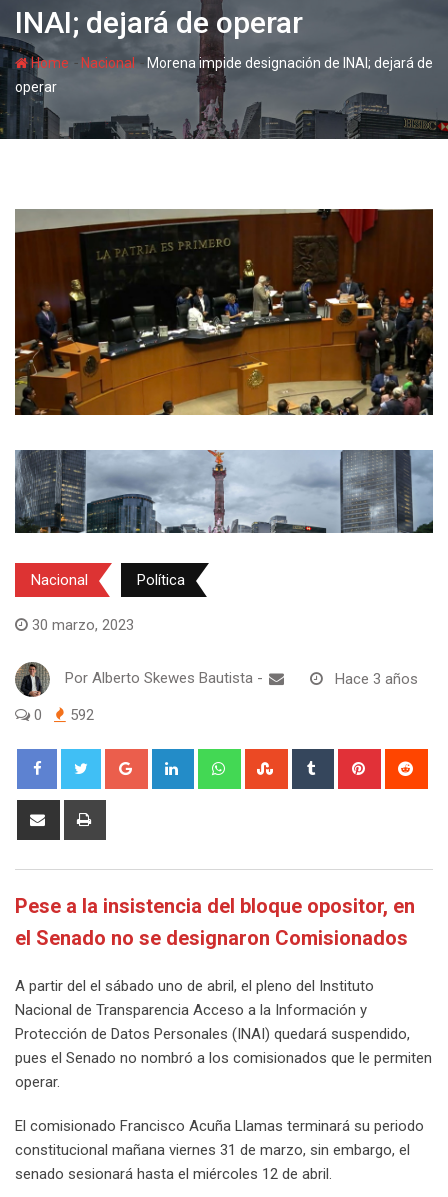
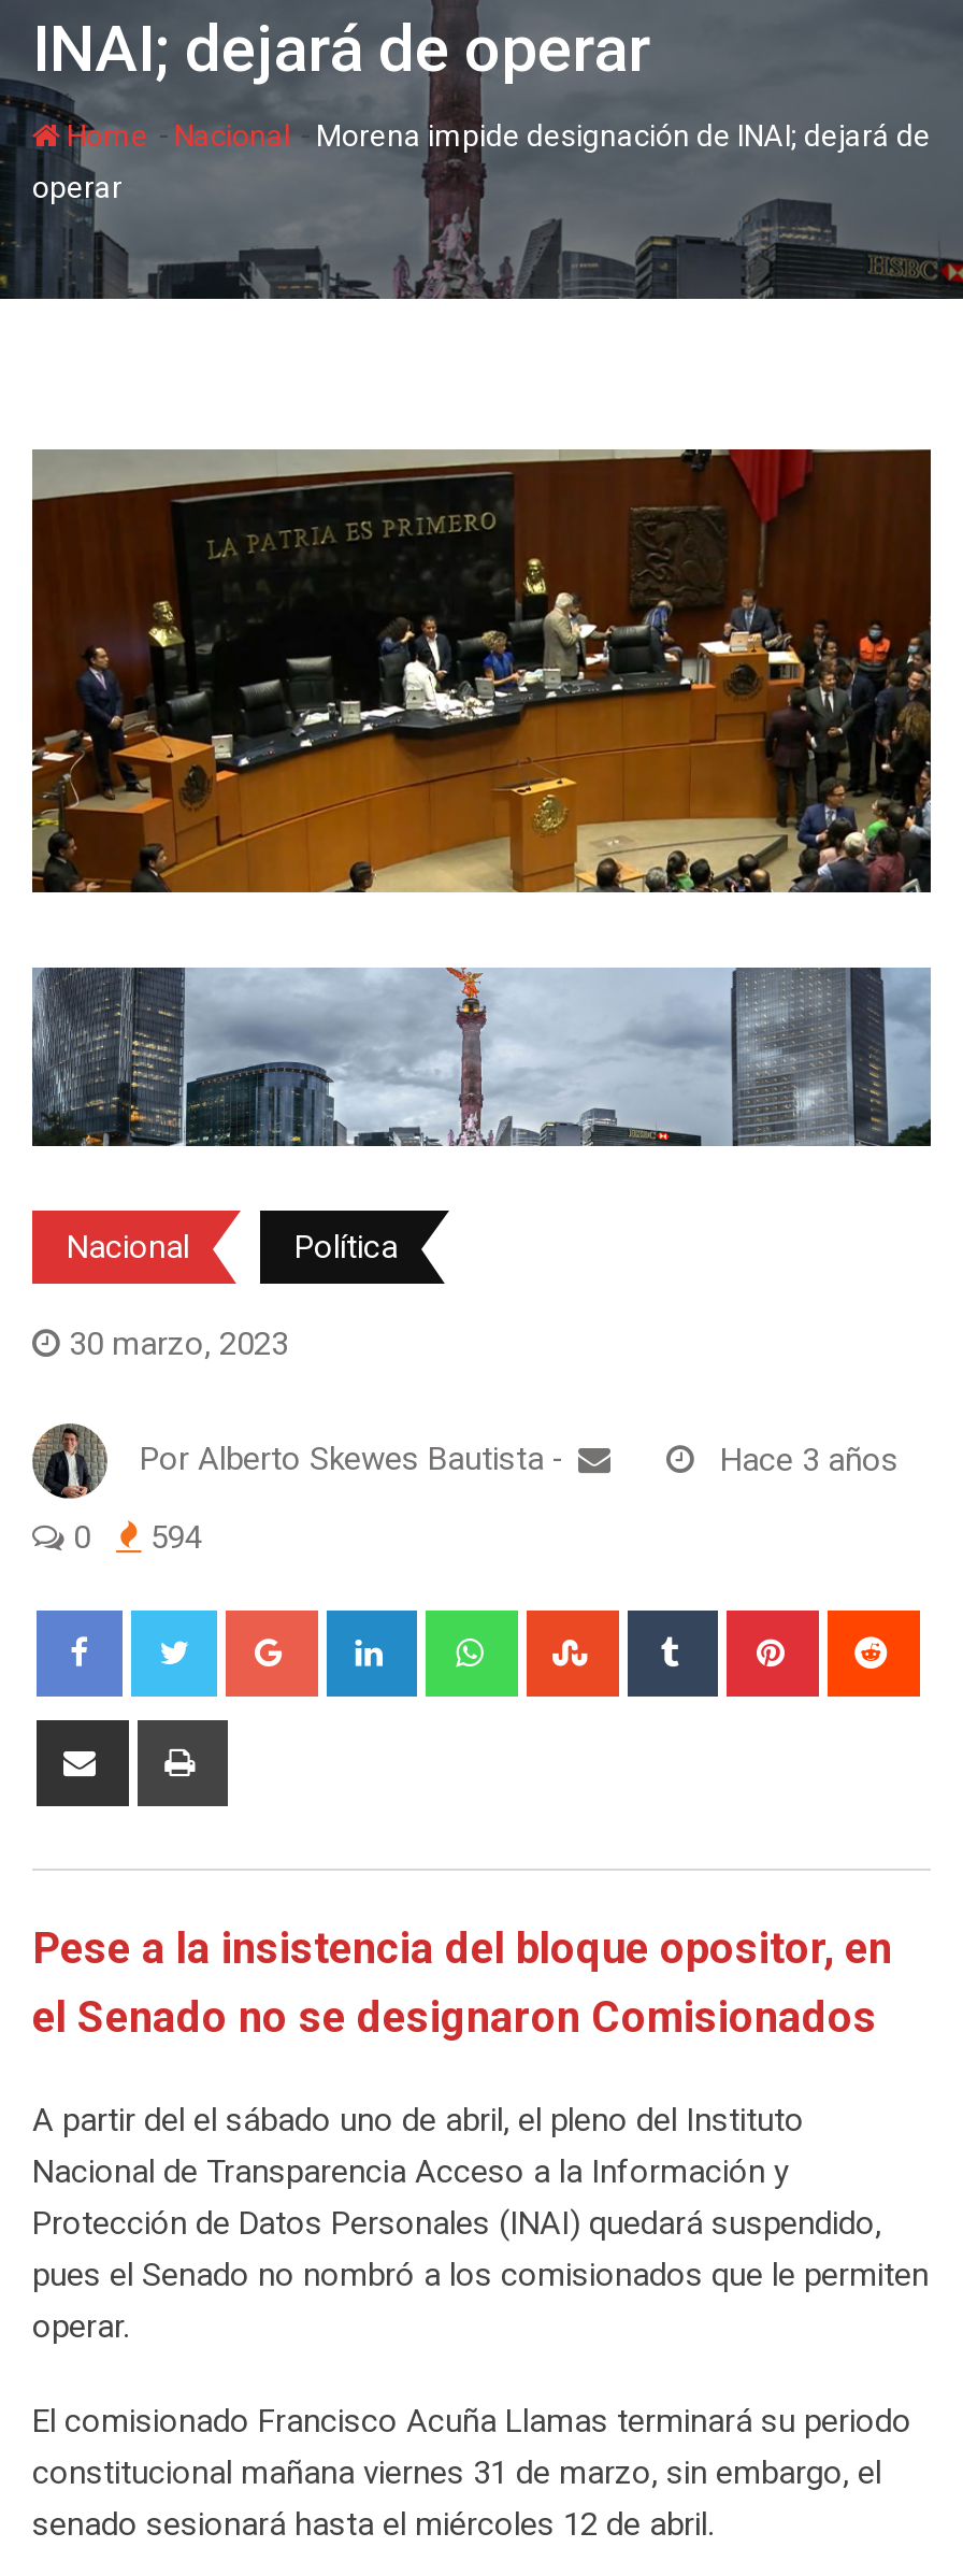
- 0 592
+ 0 594
